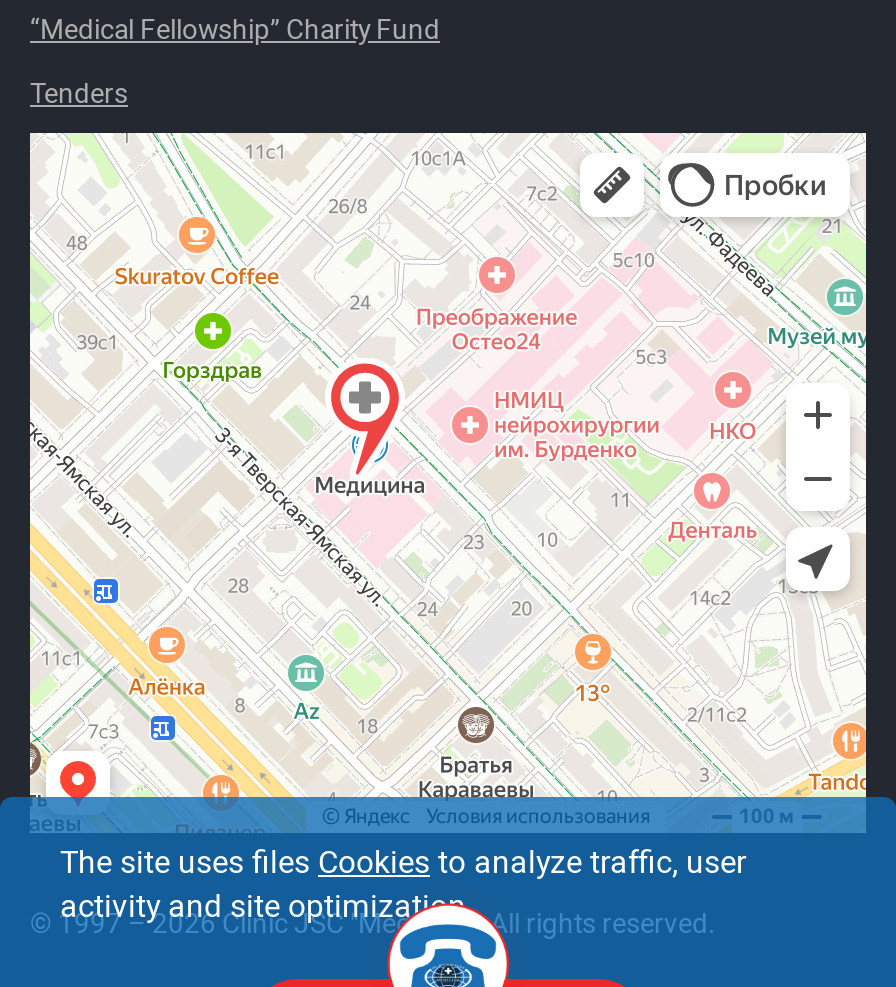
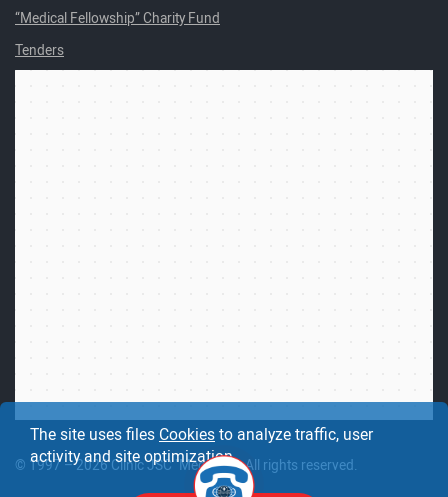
- [image]
